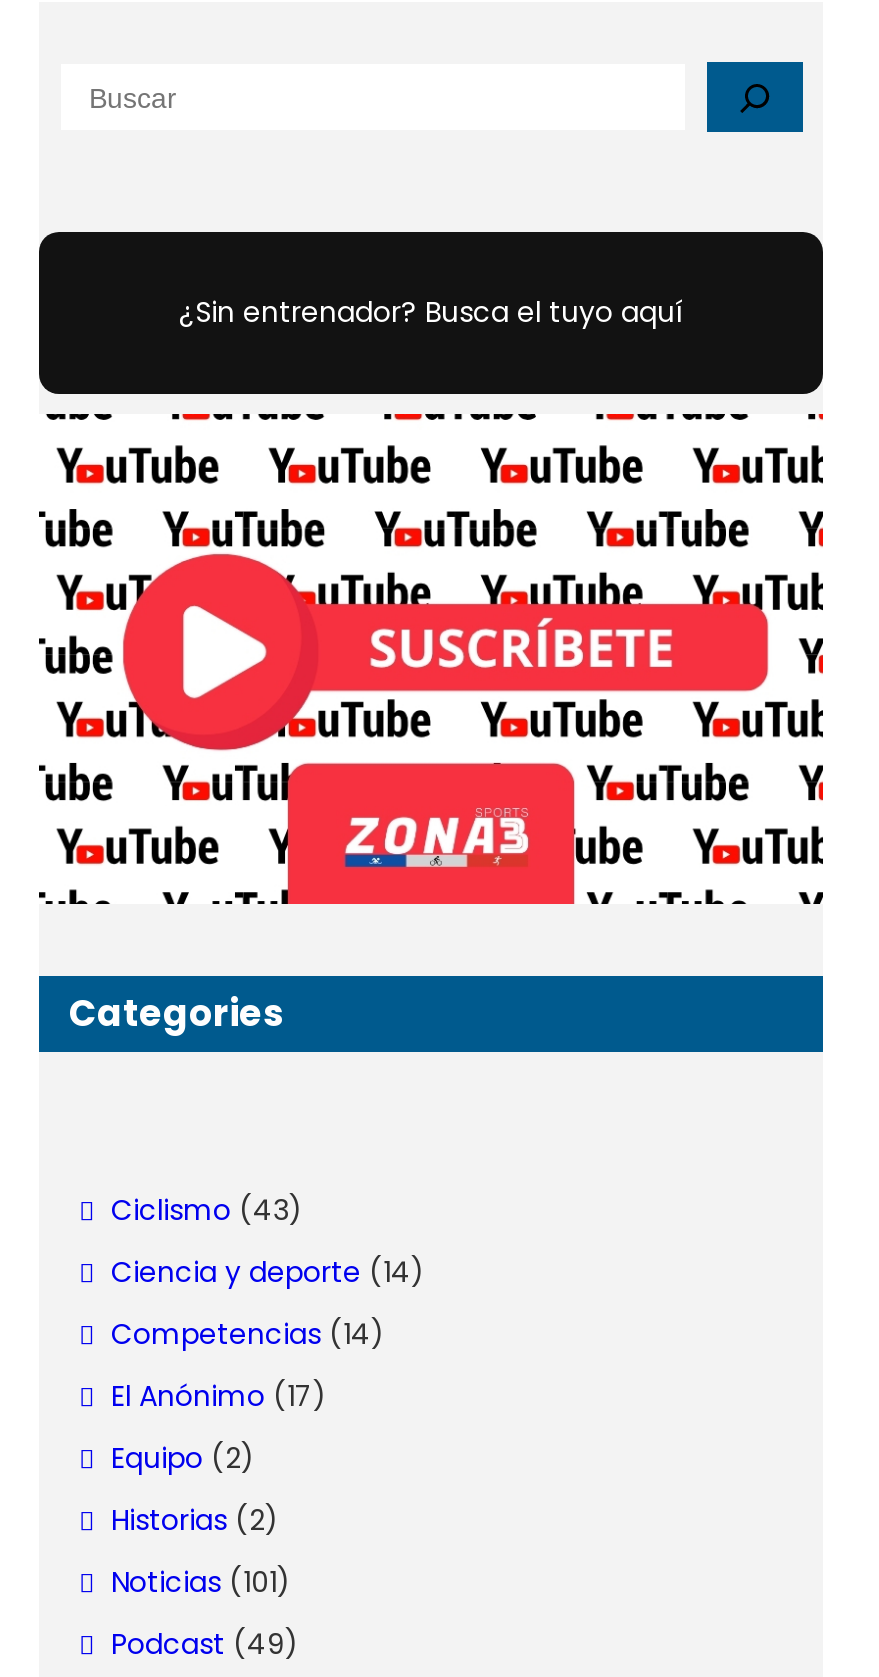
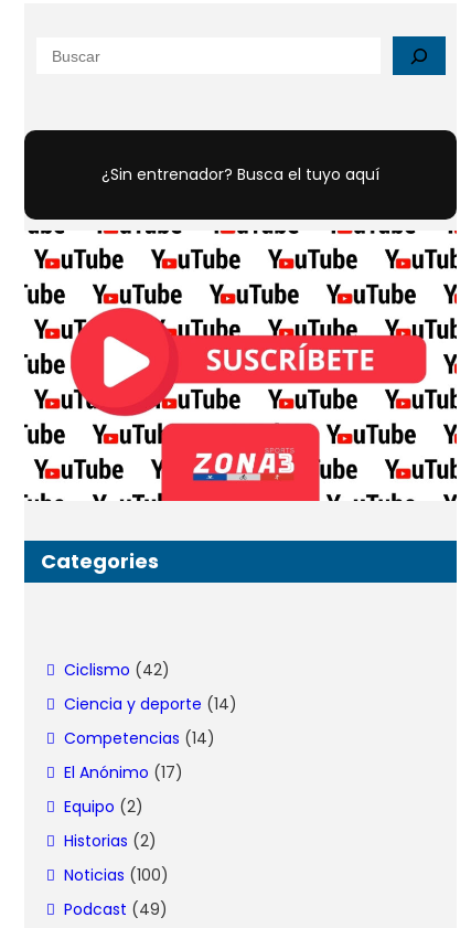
- Ciclismo (43)
+ Ciclismo (42)

- Noticias (101)
+ Noticias (100)
